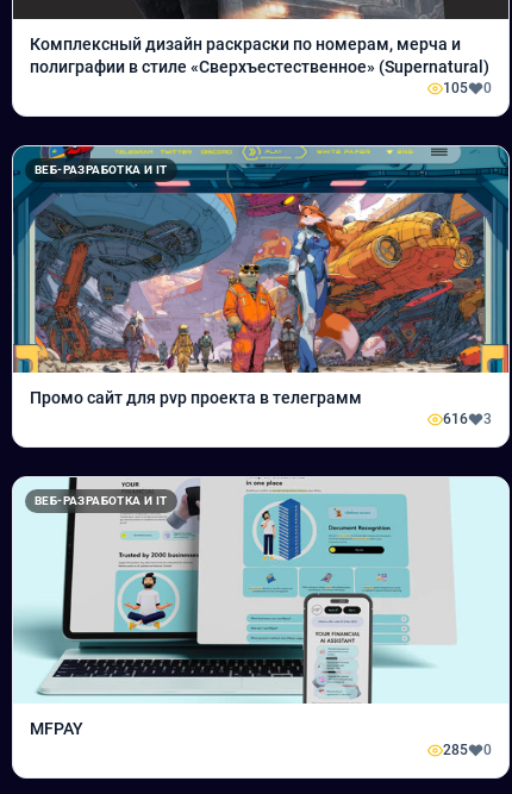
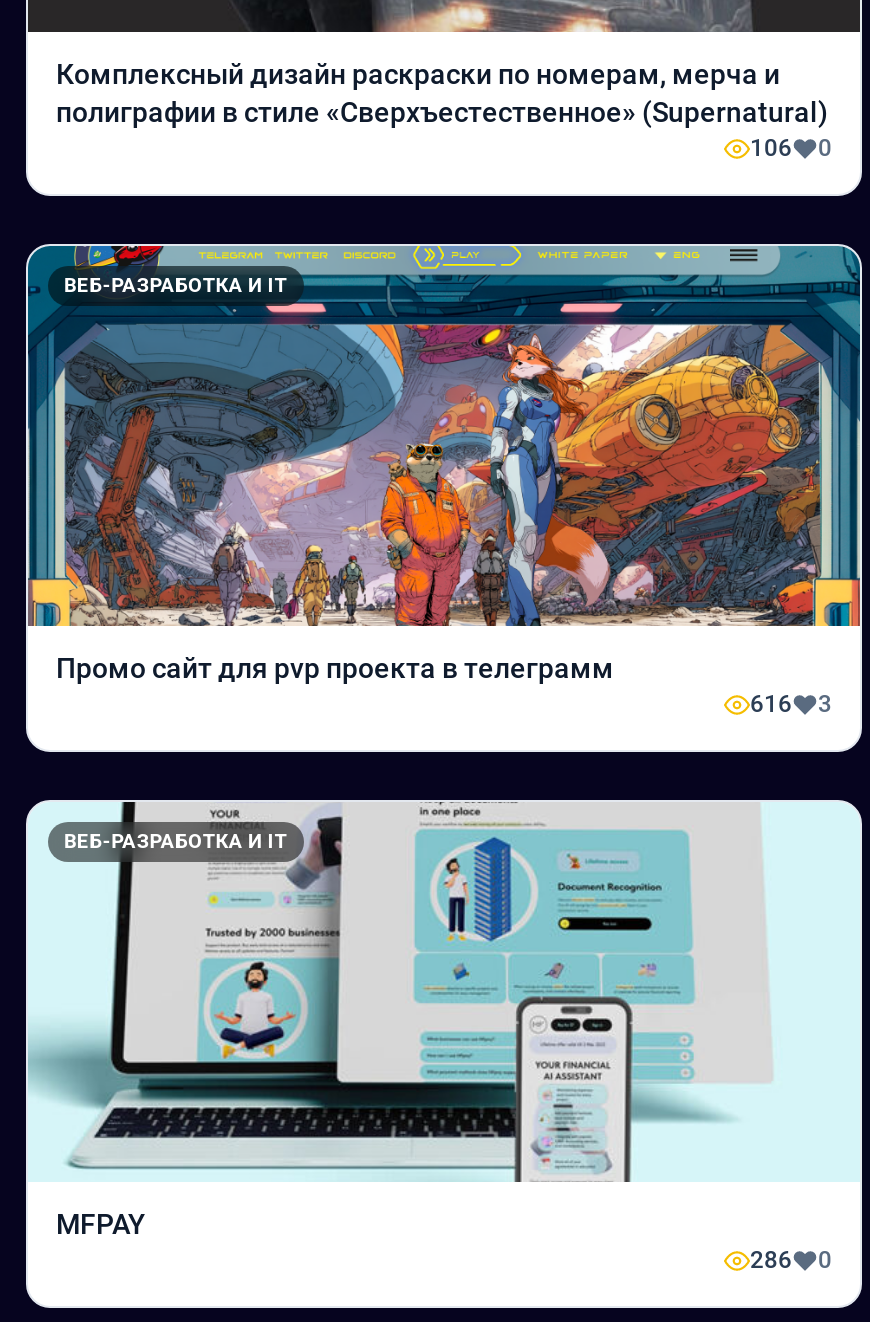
- 105 0
+ 106 0

- 285 0
+ 286 0
